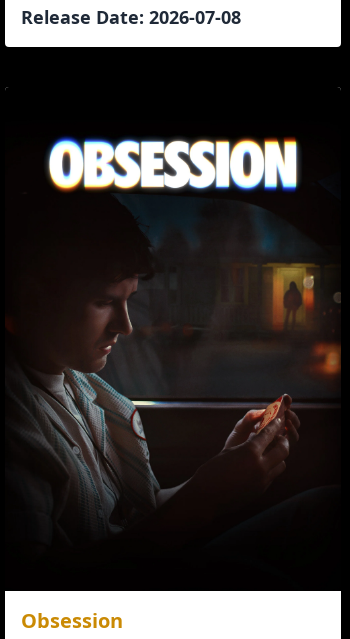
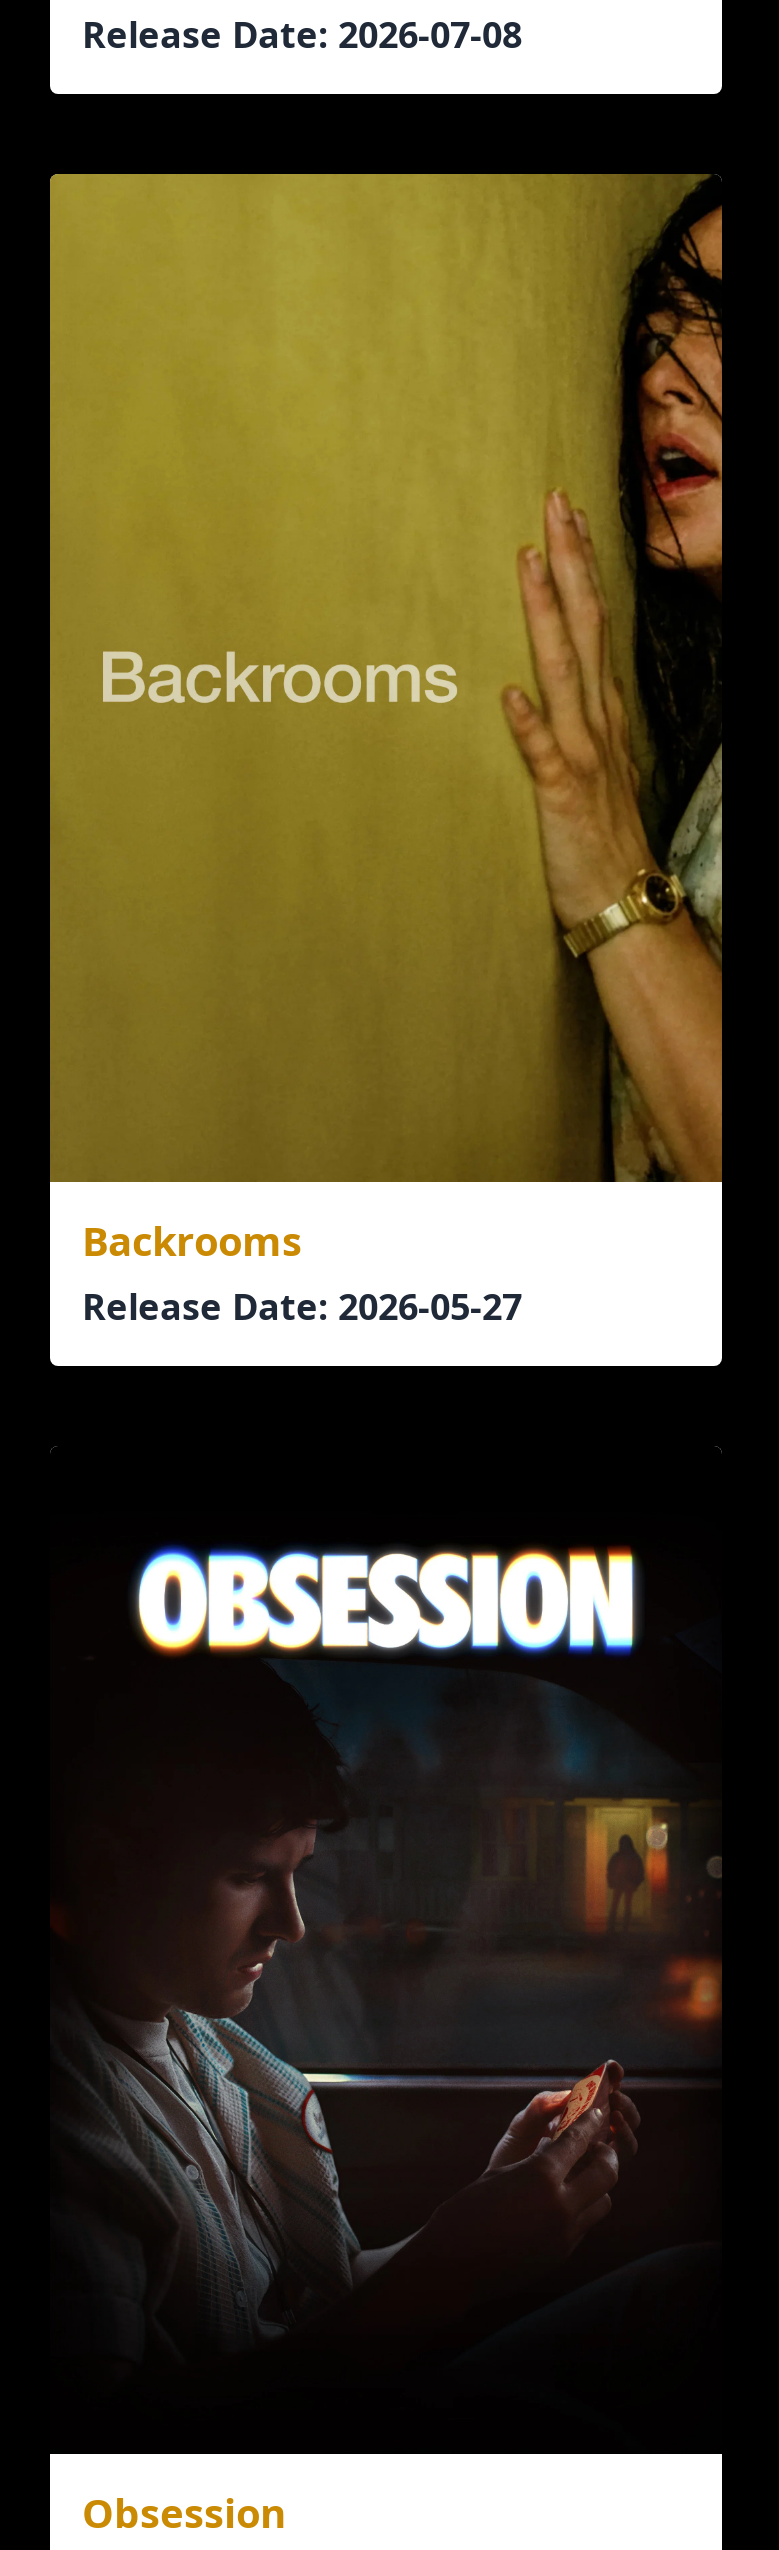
+ [image]
+ Backrooms
+ Release Date: 2026-05-27
